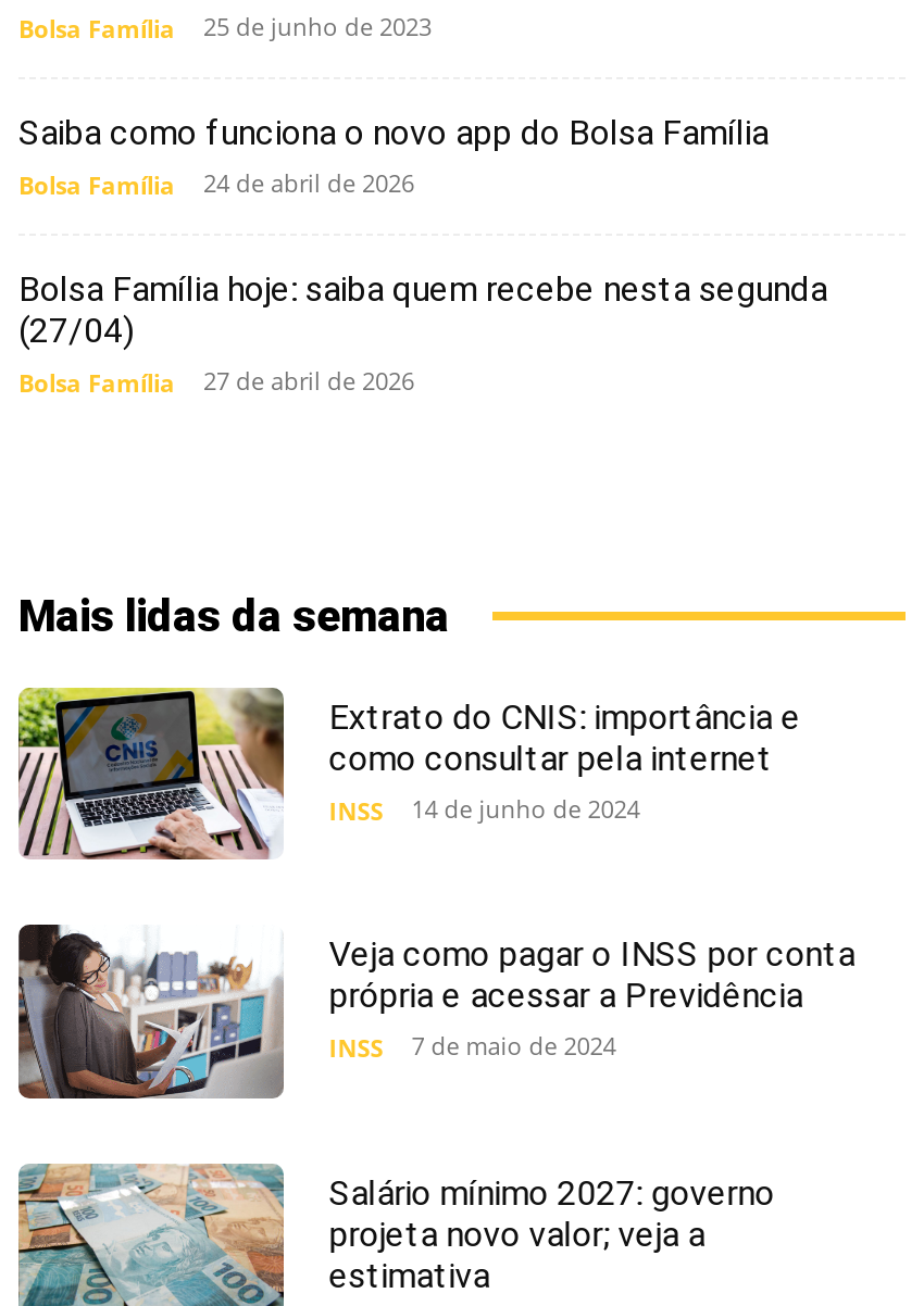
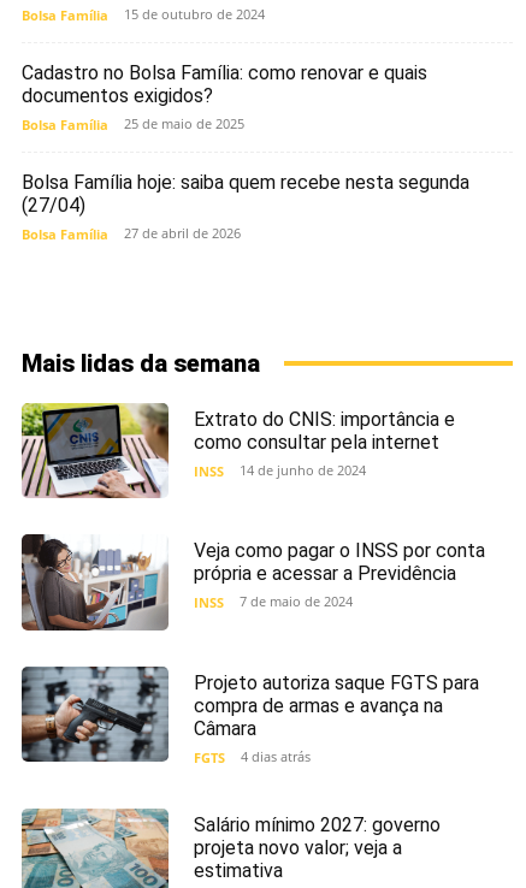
- Bolsa Família 25 de junho de 2023
+ Bolsa Família 15 de outubro de 2024

- Saiba como funciona o novo app do Bolsa Família
+ Cadastro no Bolsa Família: como renovar e quais
+ documentos exigidos?

- Bolsa Família 24 de abril de 2026
+ Bolsa Família 25 de maio de 2025

+ [image]
+ Projeto autoriza saque FGTS para
+ compra de armas e avança na
+ Câmara
+ FGTS
+ 4 dias atrás
